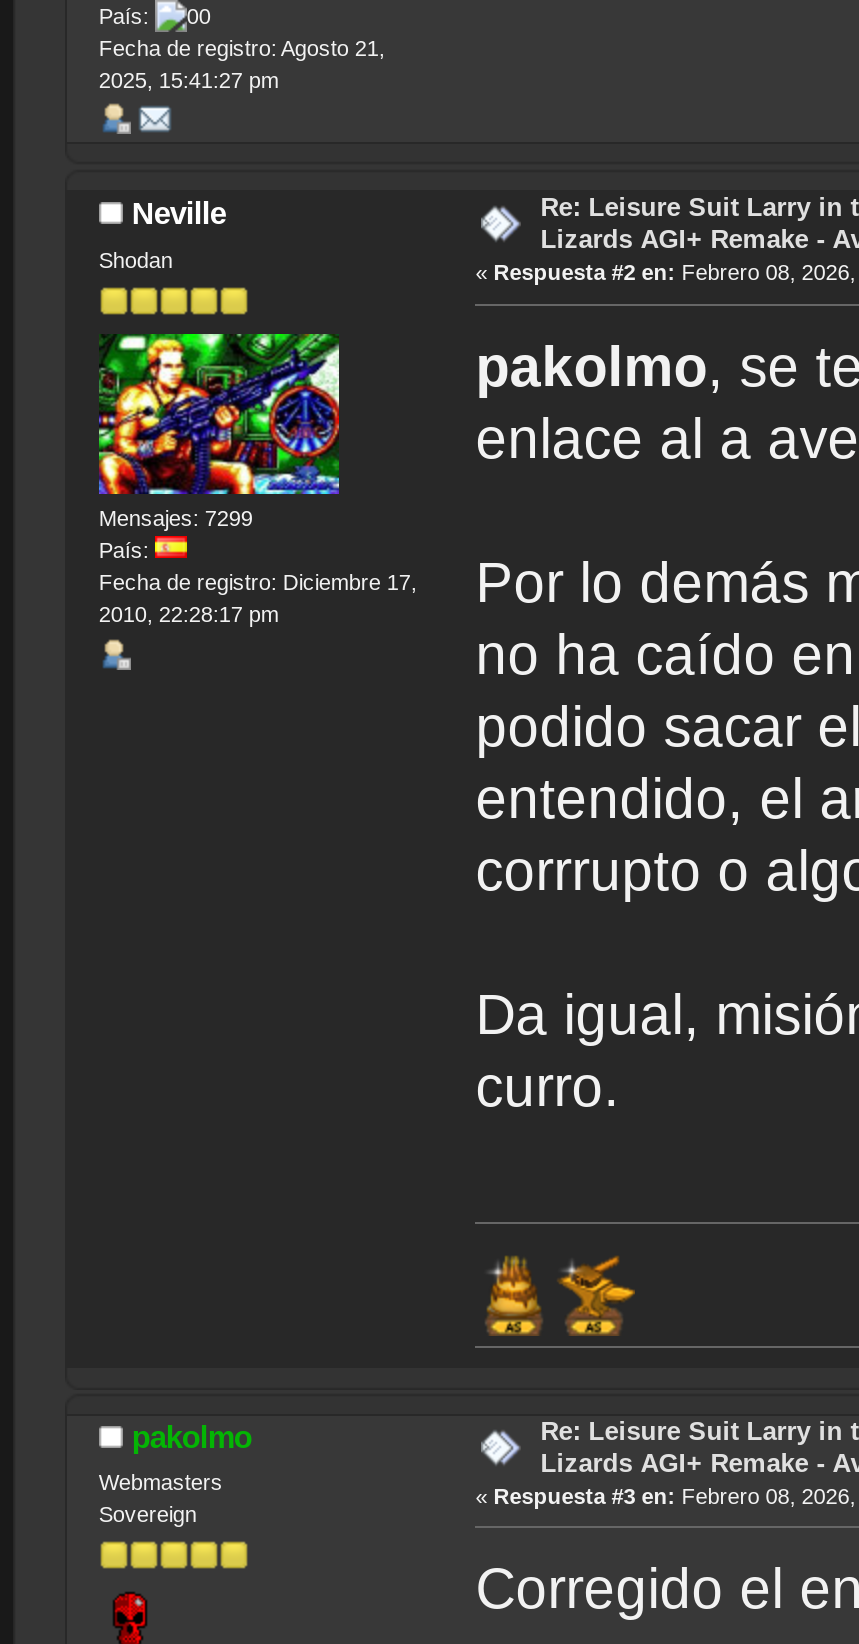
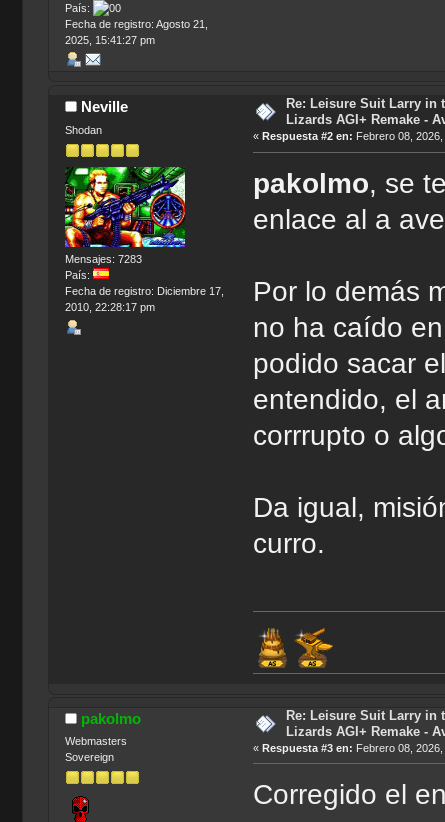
- Mensajes: 7299
+ Mensajes: 7283
